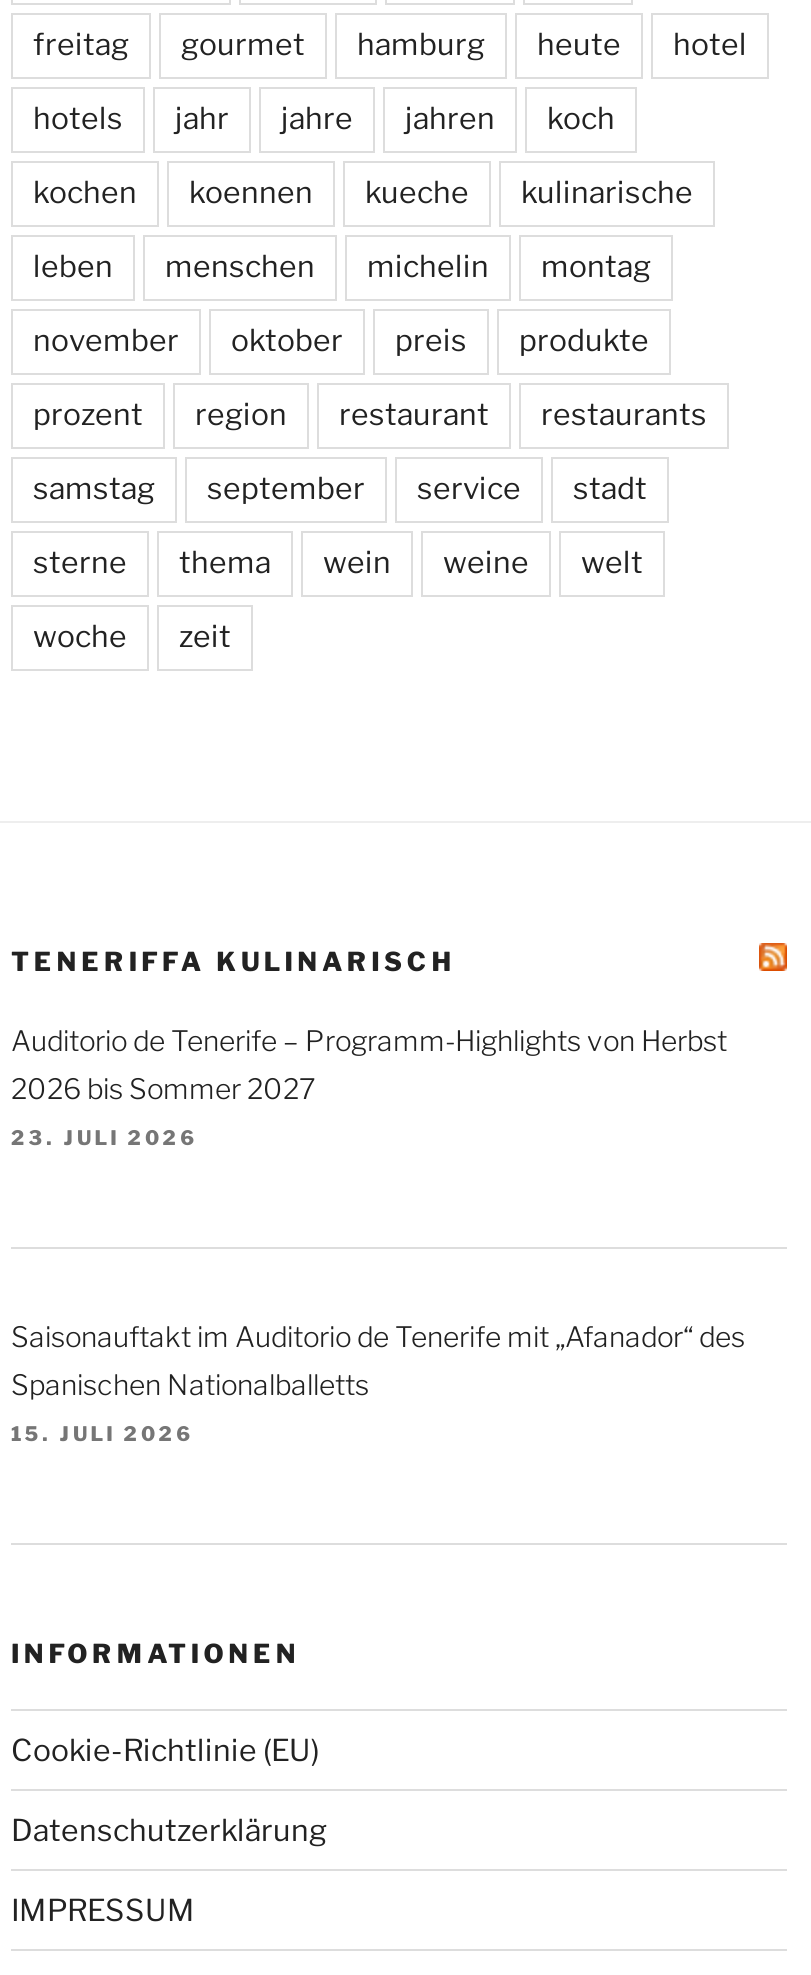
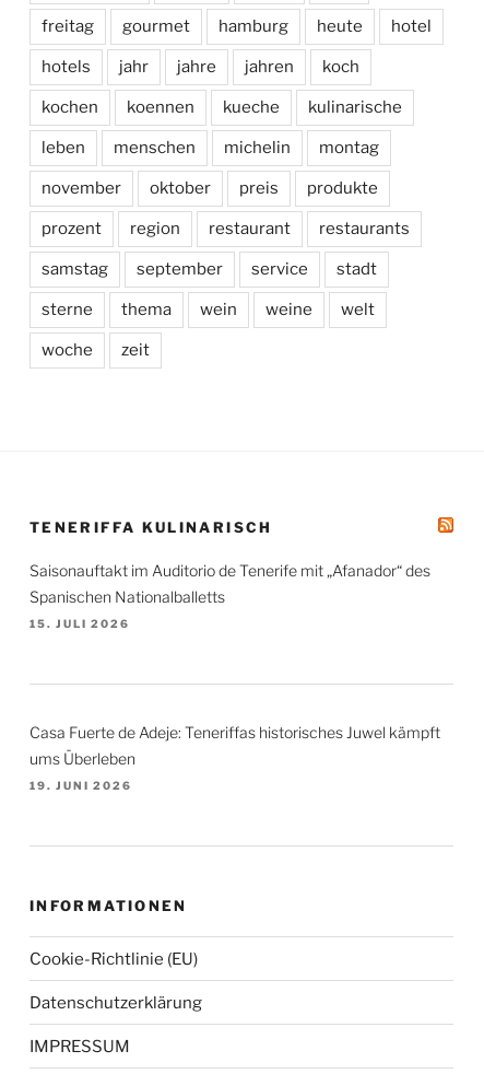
- Auditorio de Tenerife – Programm-Highlights von Herbst
- 2026 bis Sommer 2027
- 23. JULI 2026

moved up: Saisonauftakt im Auditorio de Tenerife mit „Afanador“ des | Spanischen Nationalballetts | 15. JULI 2026

+ Casa Fuerte de Adeje: Teneriffas historisches Juwel kämpft
+ ums Überleben
+ 19. JUNI 2026
